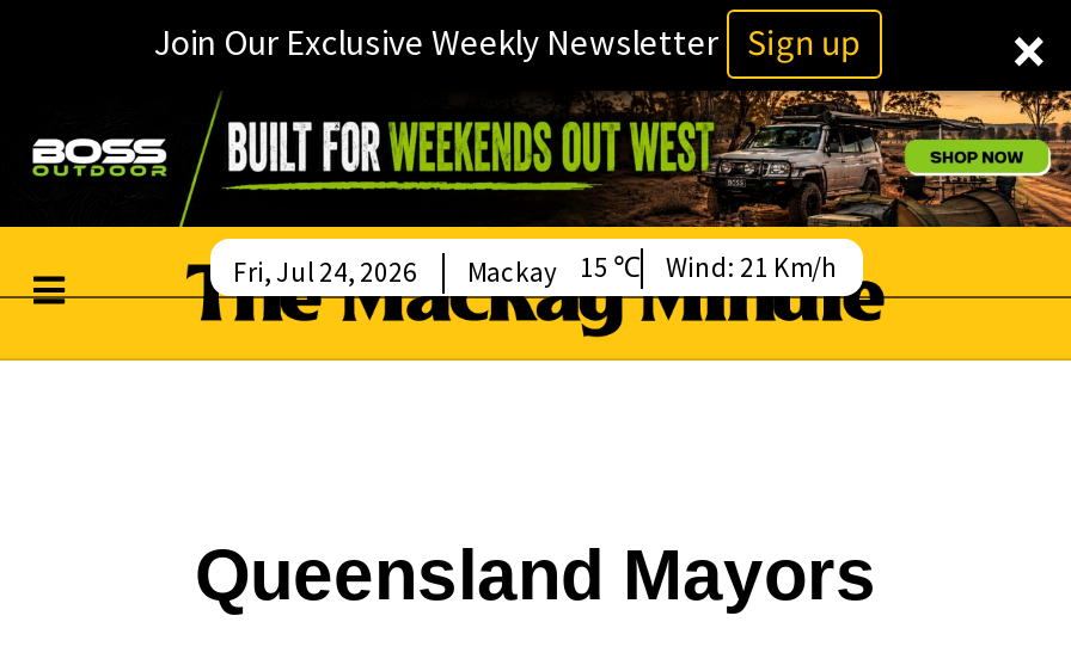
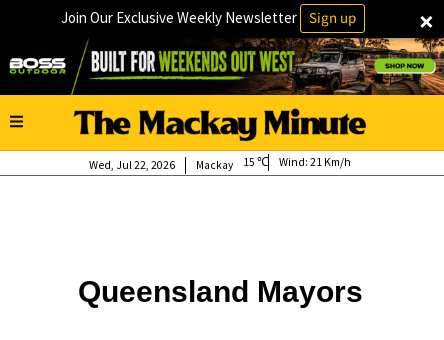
- Fri, Jul 24, 2026 Mackay 15 Wind: 21 Km/h
+ Wed, Jul 22, 2026 Mackay 15 Wind: 21 Km/h
